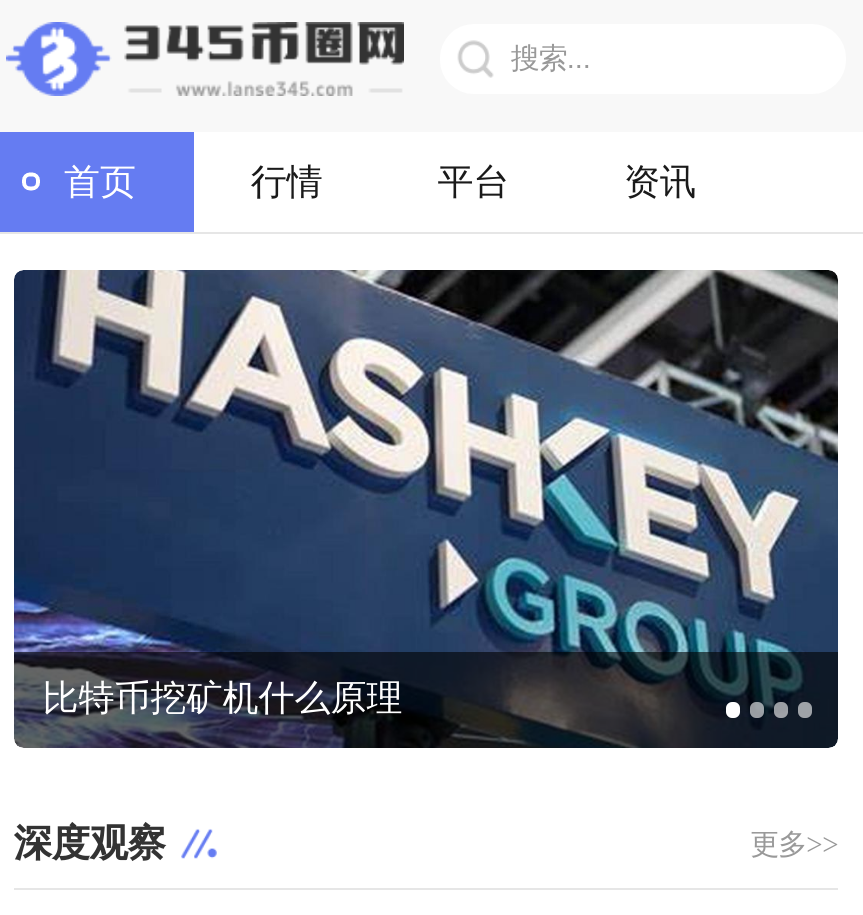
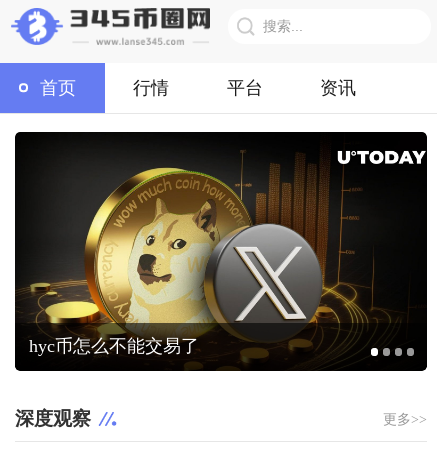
- [image]
- 比特币挖矿机什么原理
+ [image]
+ hyc币怎么不能交易了
